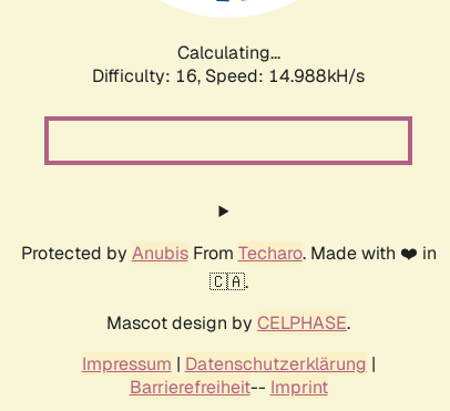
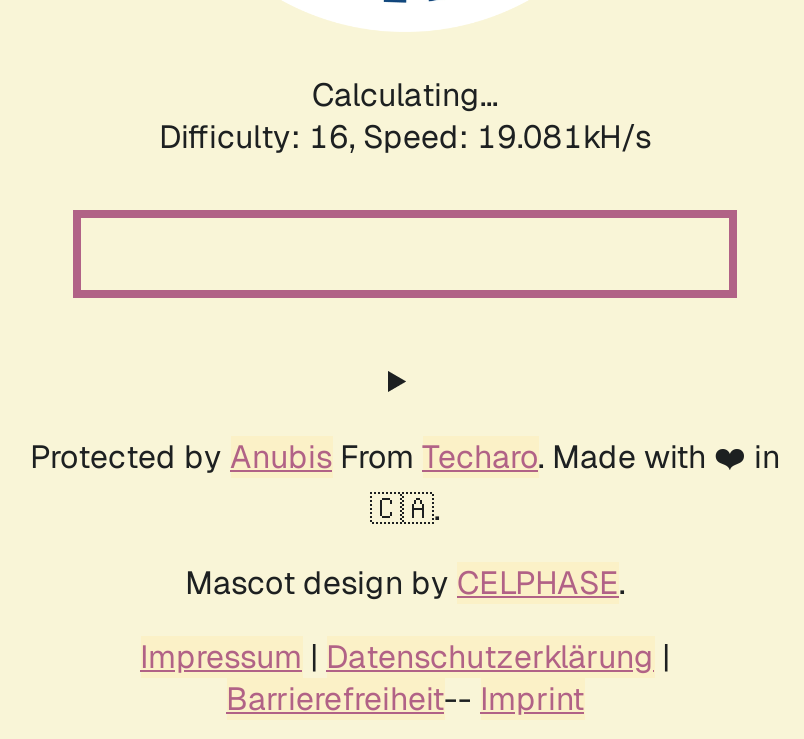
- Difficulty: 16, Speed: 14.988kH/s
+ Difficulty: 16, Speed: 19.081kH/s
